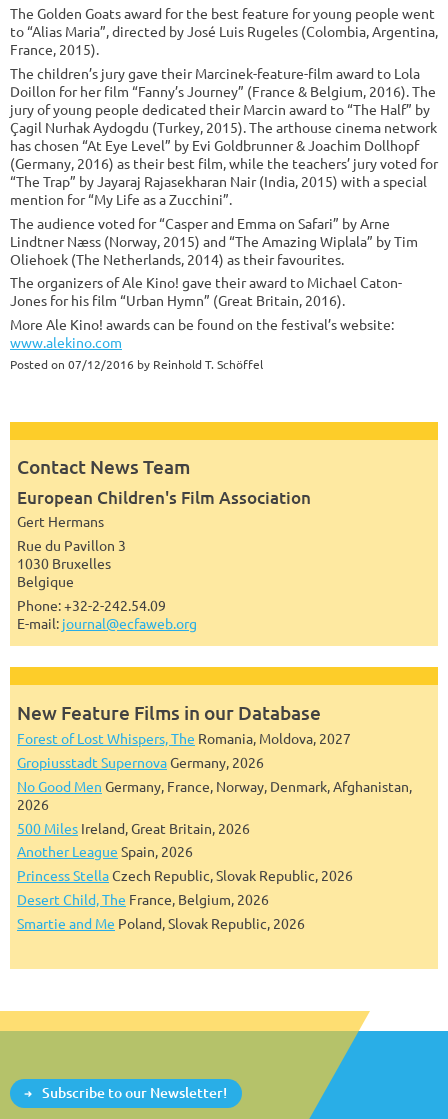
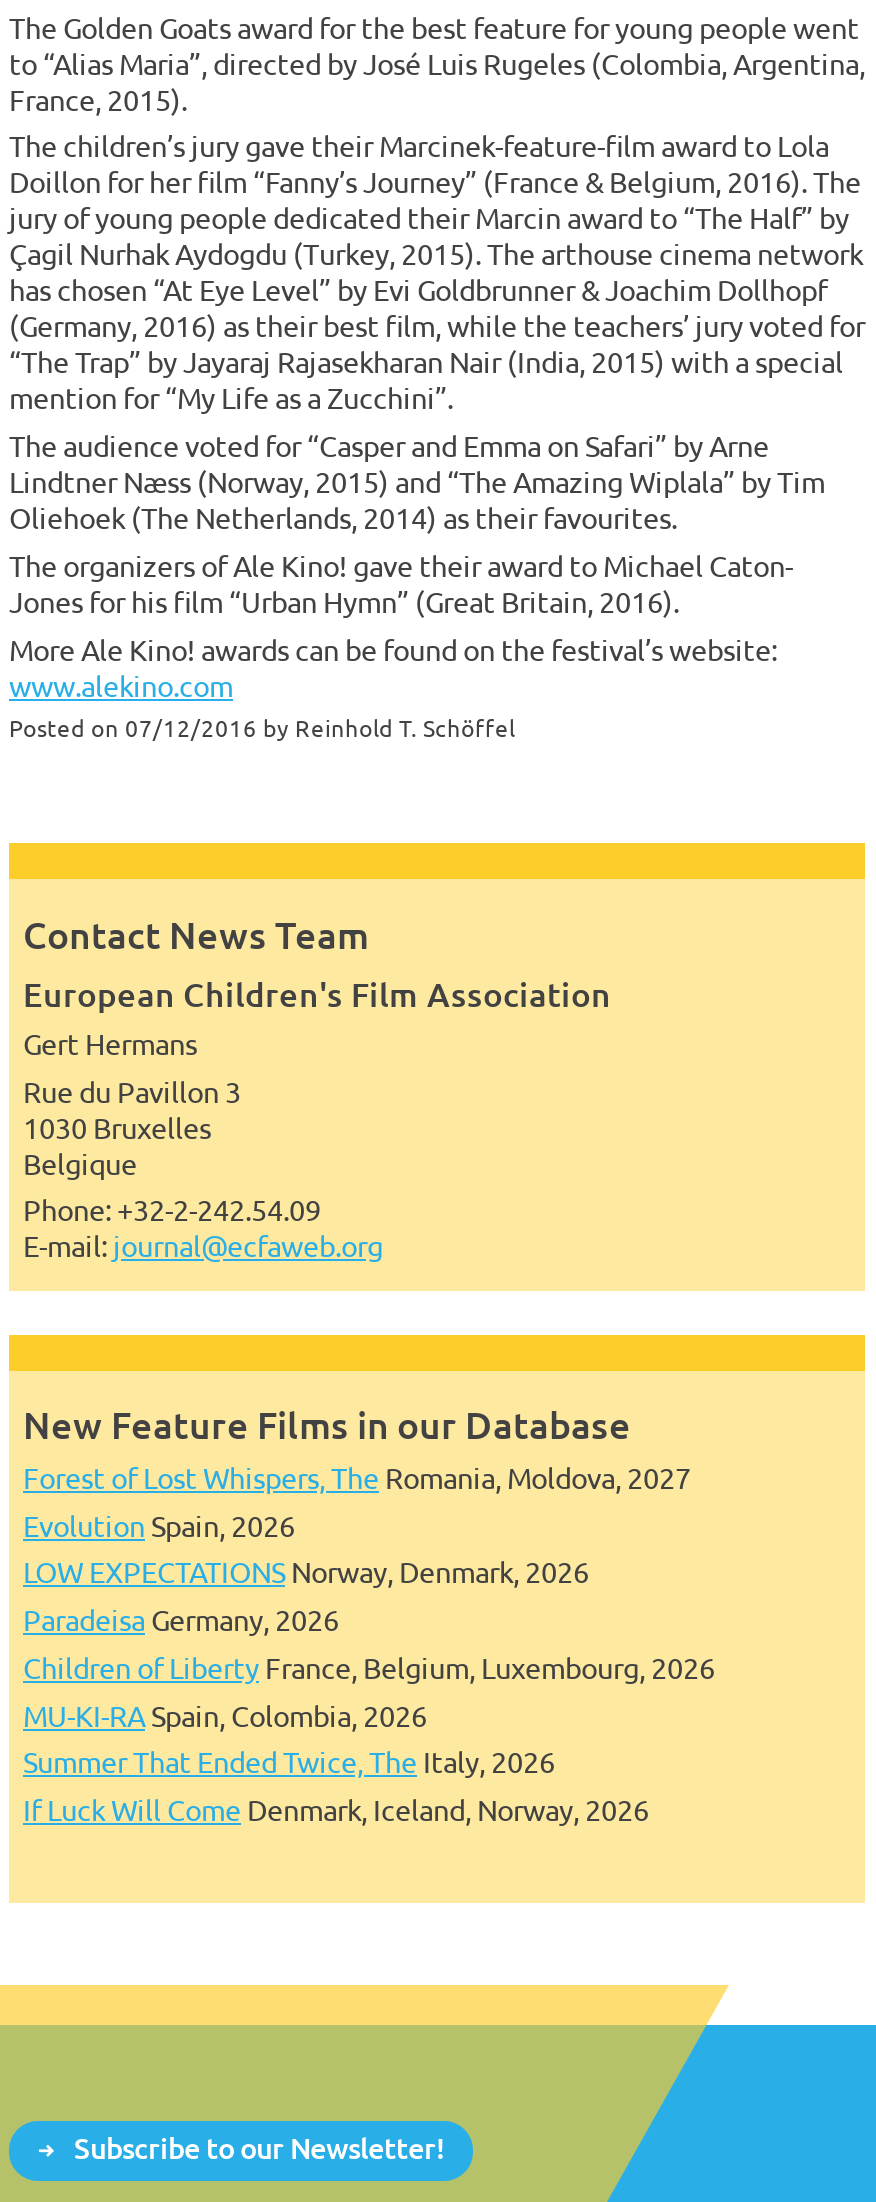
- Gropiusstadt Supernova Germany, 2026
- No Good Men Germany, France, Norway, Denmark, Afghanistan,
- 2026
- 500 Miles Ireland, Great Britain, 2026
- Another League Spain, 2026
- Princess Stella Czech Republic, Slovak Republic, 2026
- Desert Child, The France, Belgium, 2026
- Smartie and Me Poland, Slovak Republic, 2026
+ Evolution Spain, 2026
+ LOW EXPECTATIONS Norway, Denmark, 2026
+ Paradeisa Germany, 2026
+ Children of Liberty France, Belgium, Luxembourg, 2026
+ MU-KI-RA Spain, Colombia, 2026
+ Summer That Ended Twice, The Italy, 2026
+ If Luck Will Come Denmark, Iceland, Norway, 2026
